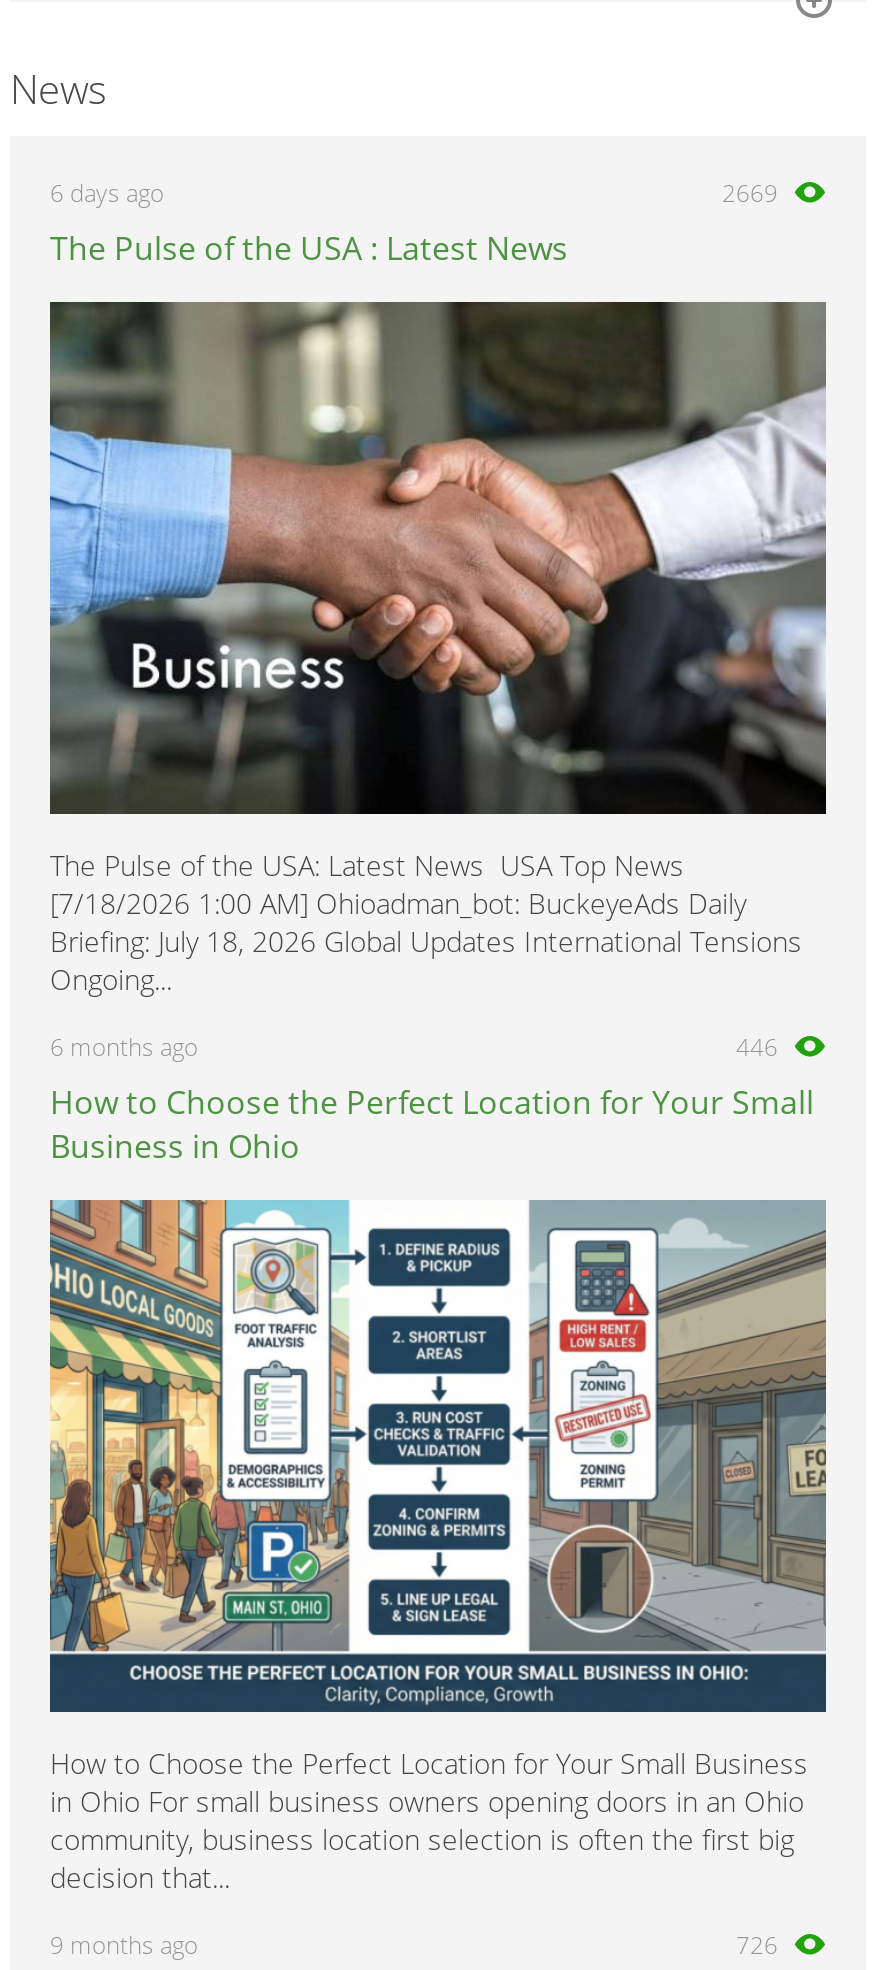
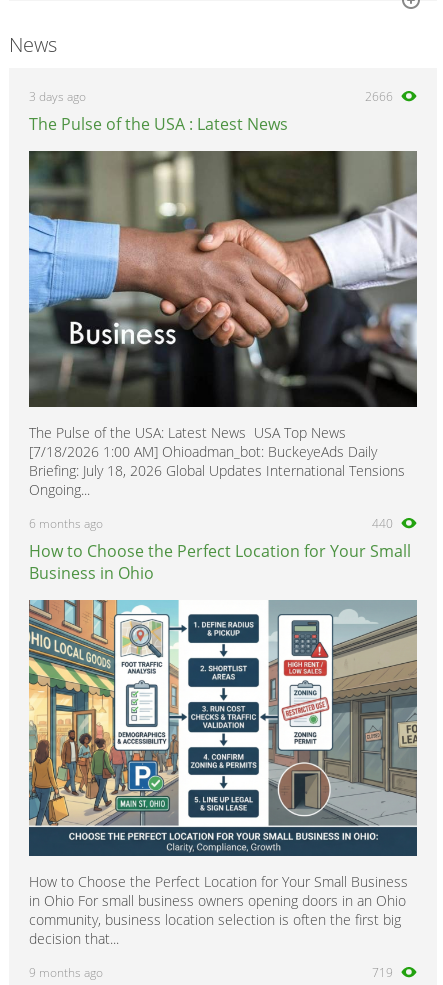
- 6 days ago
+ 3 days ago

- 2669
+ 2666

- 446
+ 440

- 726
+ 719
